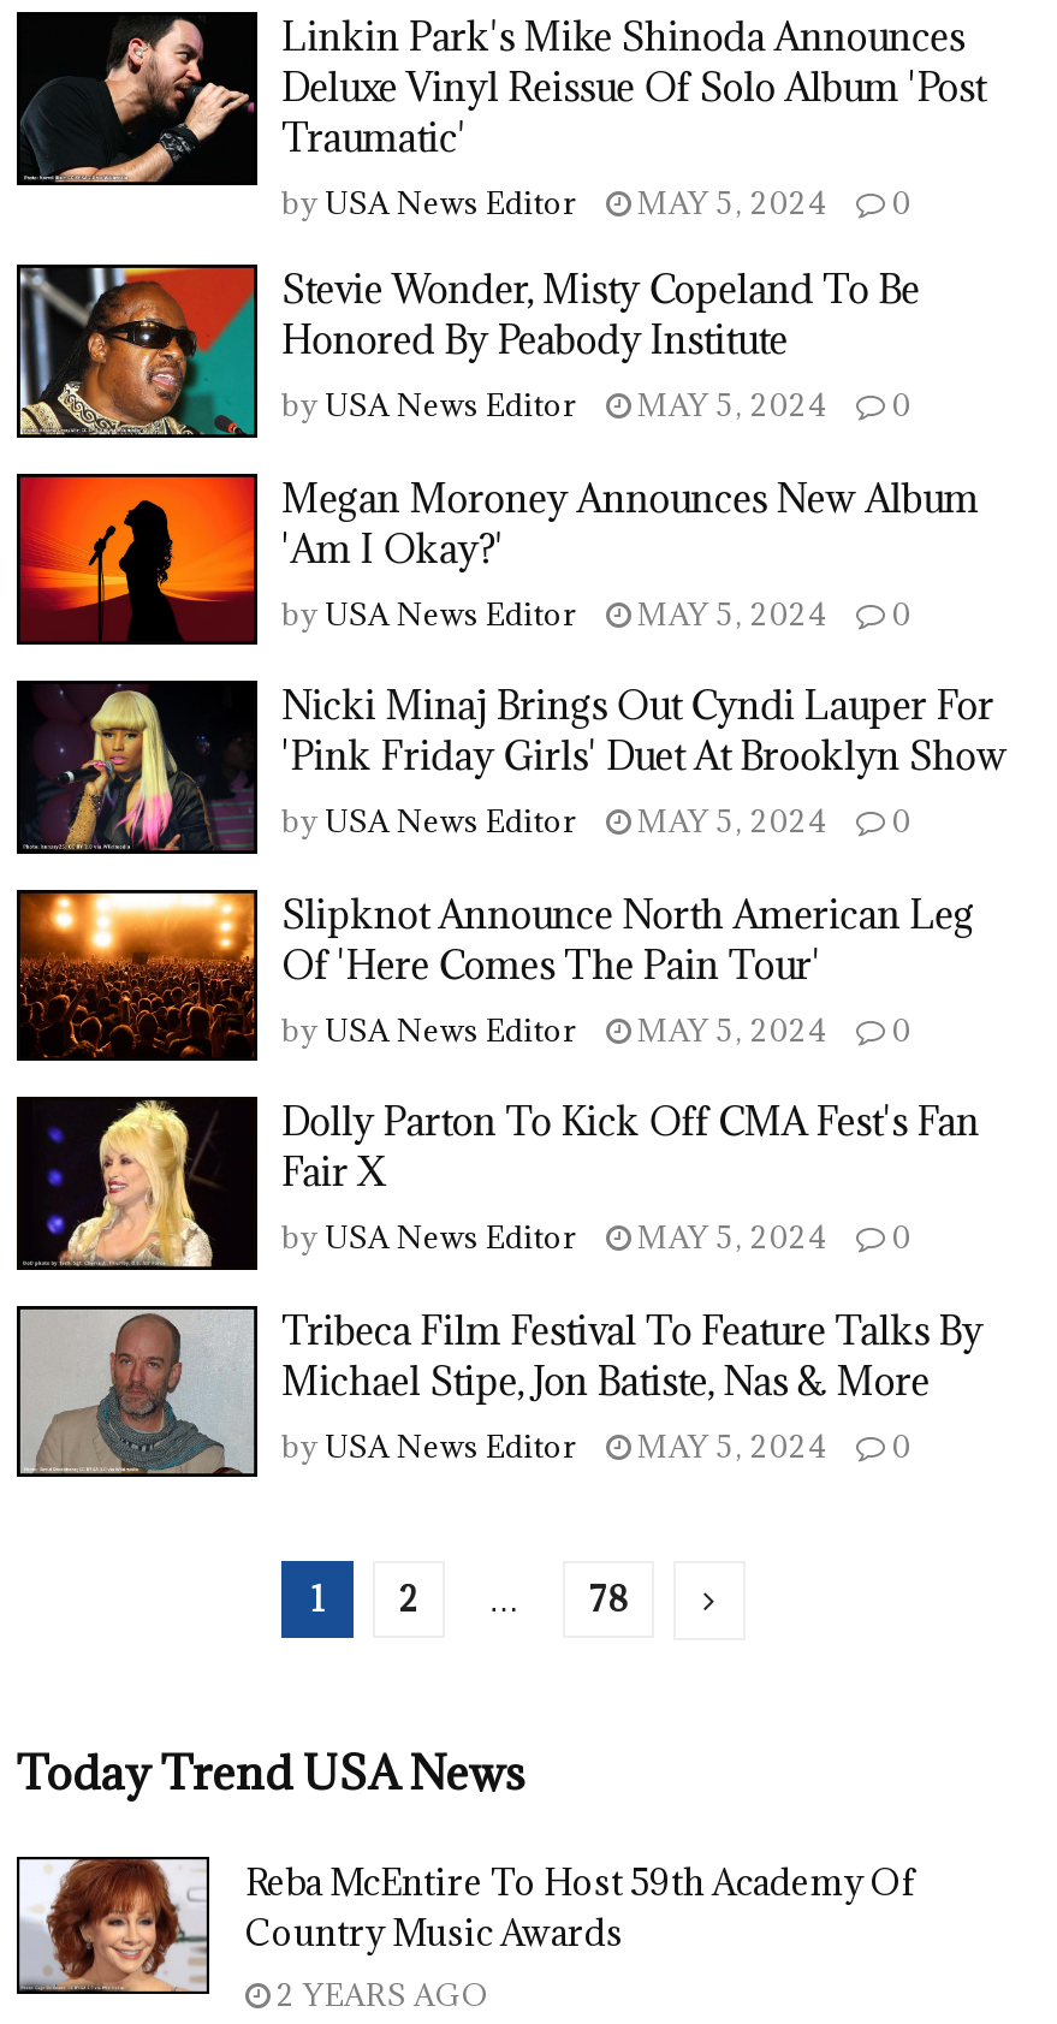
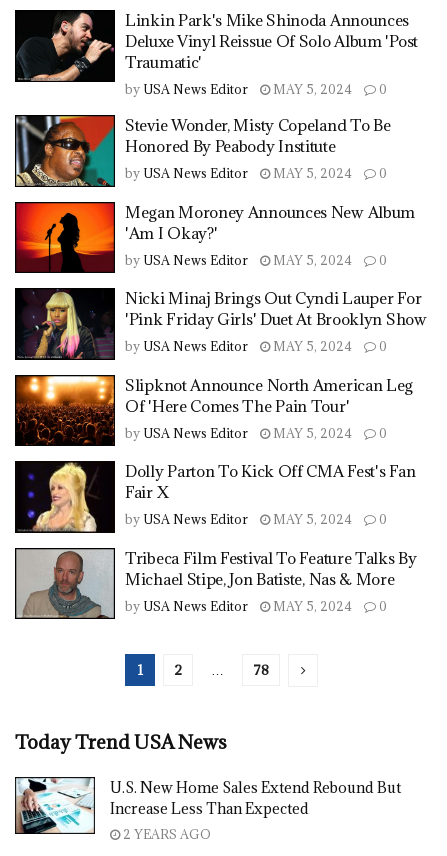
- [image]
- Reba McEntire To Host 59th Academy Of
- Country Music Awards
+ [image]
+ U.S. New Home Sales Extend Rebound But
+ Increase Less Than Expected
